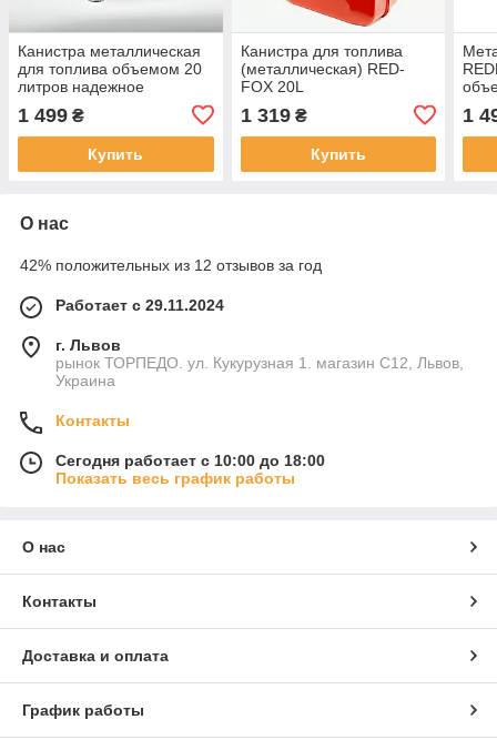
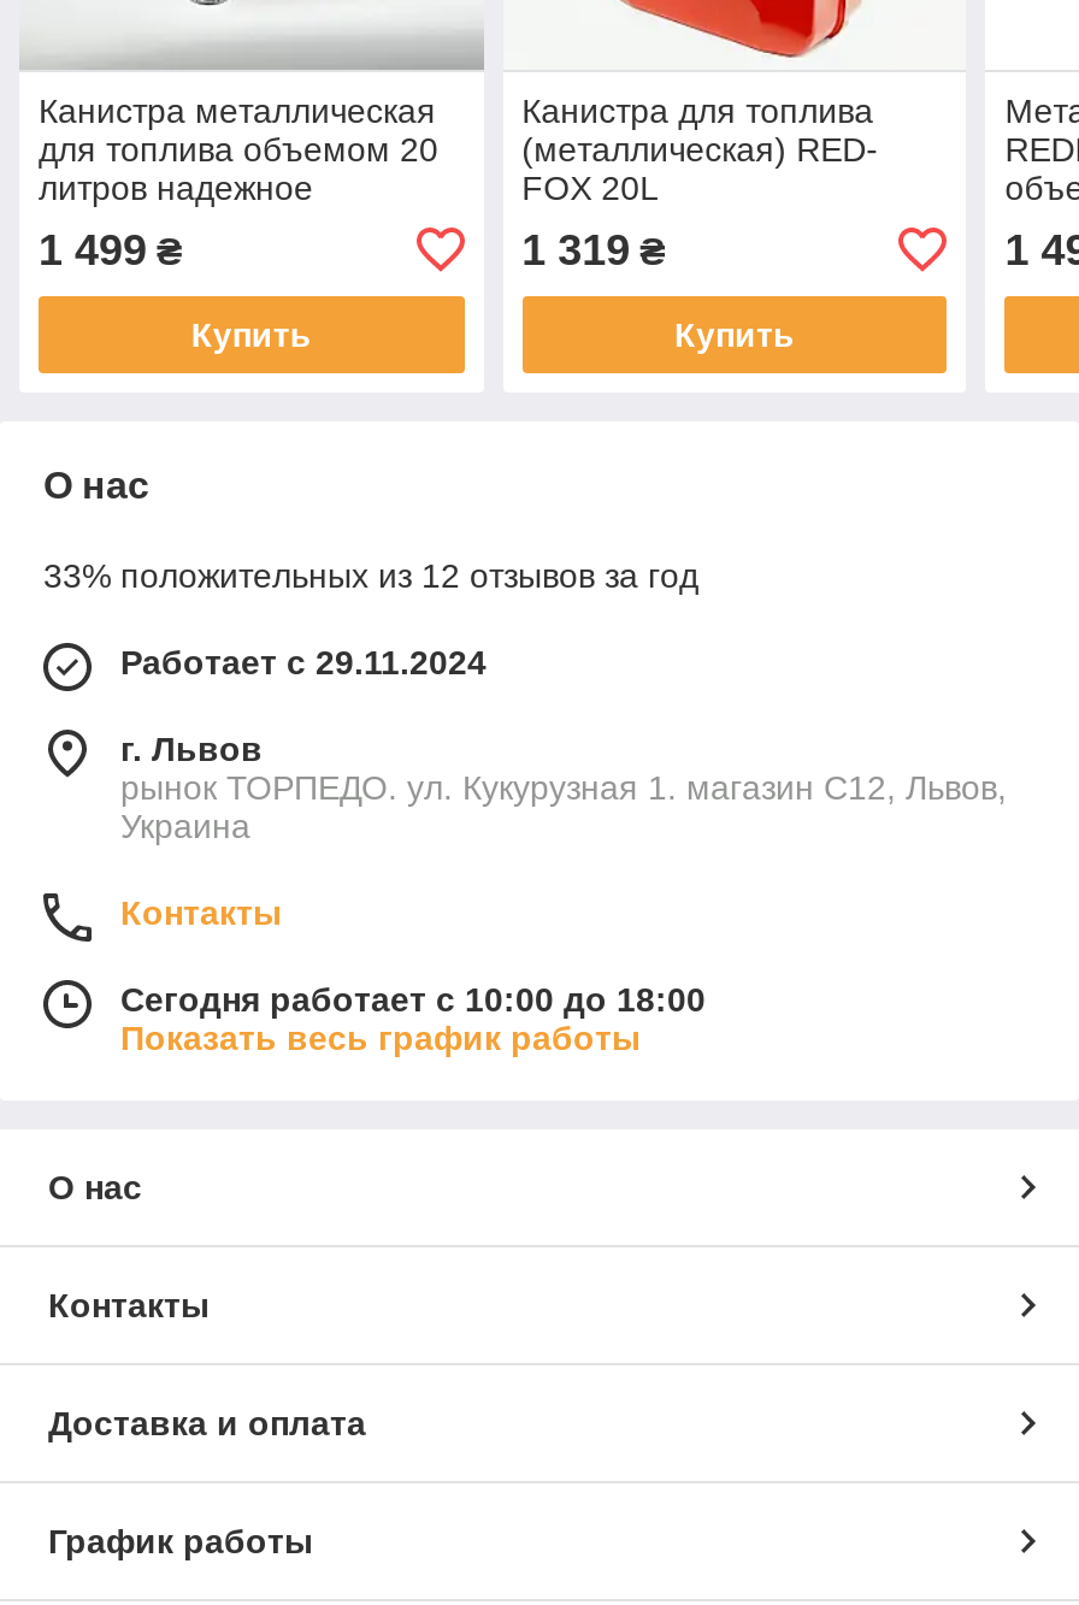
- 42% положительных из 12 отзывов за год
+ 33% положительных из 12 отзывов за год
